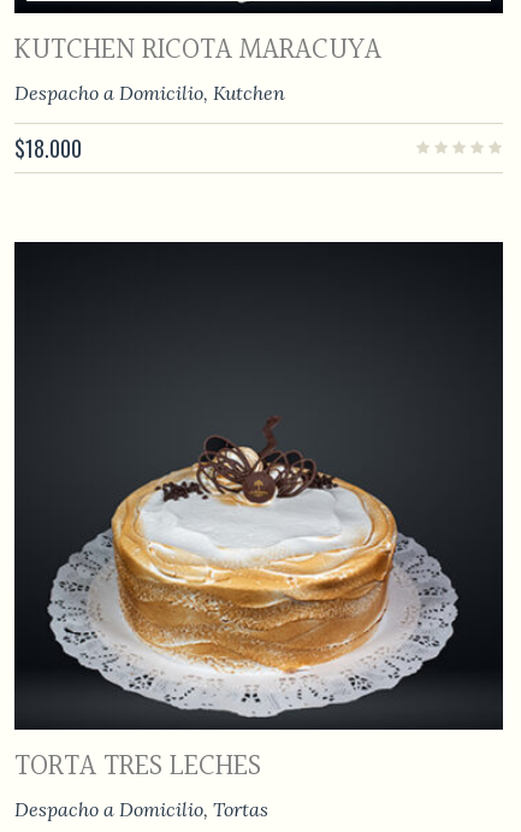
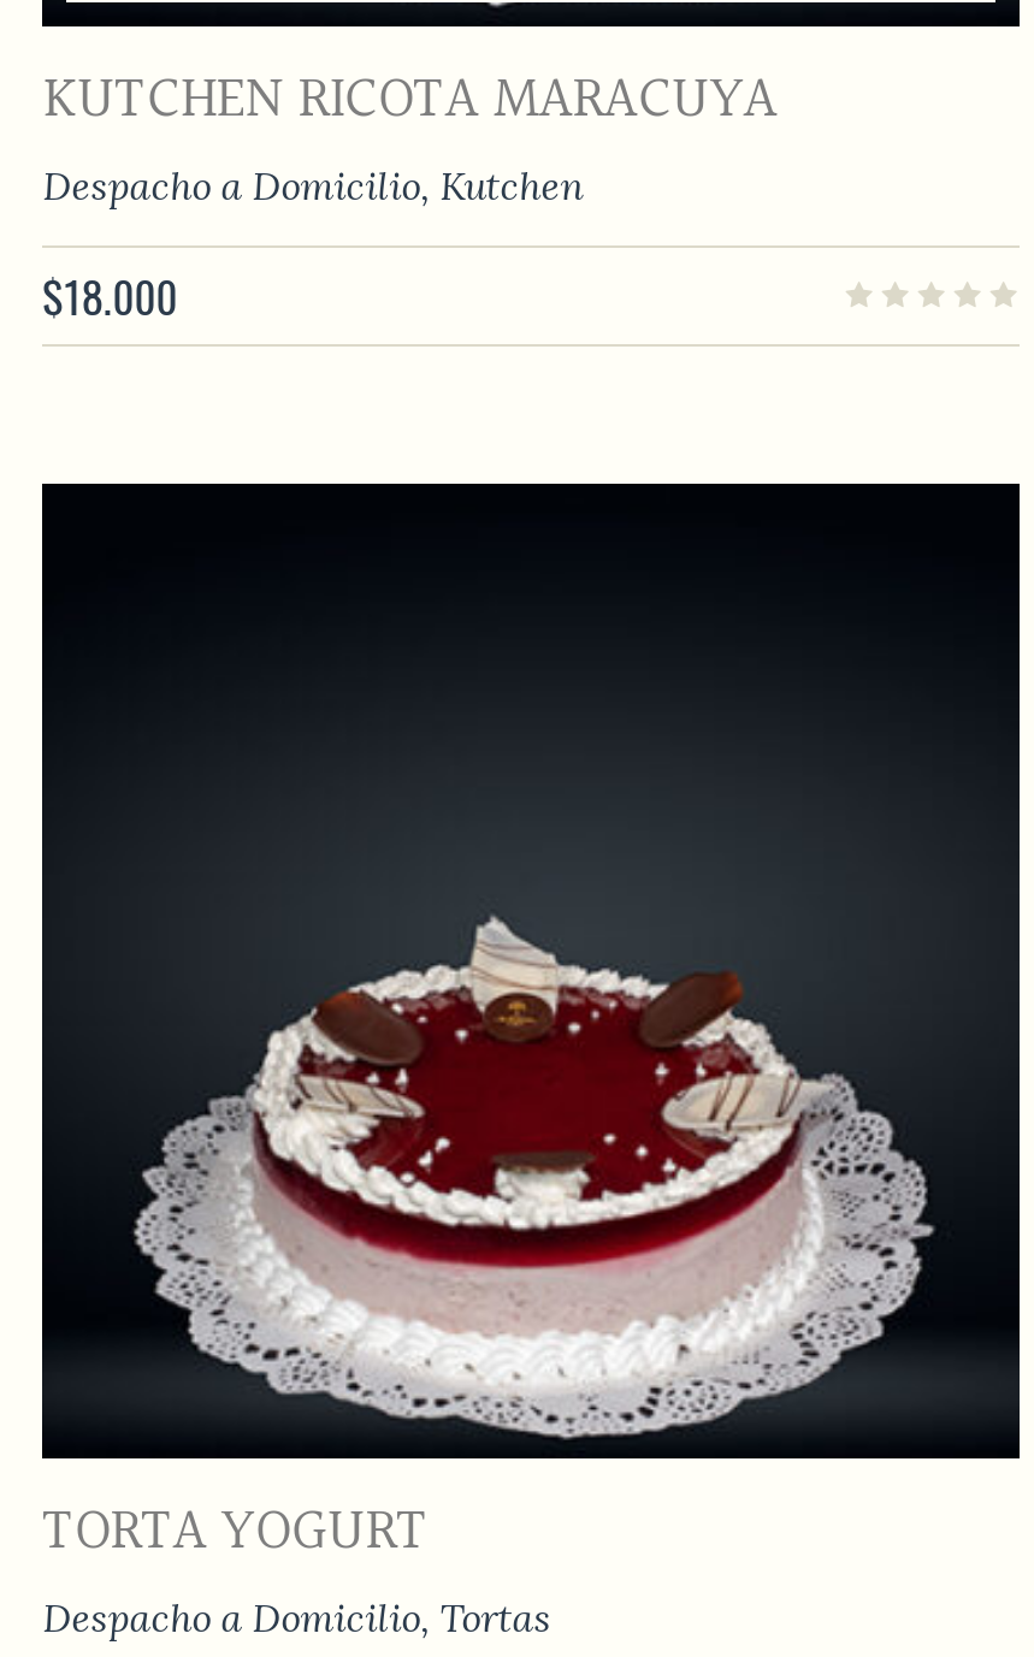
- [image]
- TORTA TRES LECHES
+ [image]
+ TORTA YOGURT
